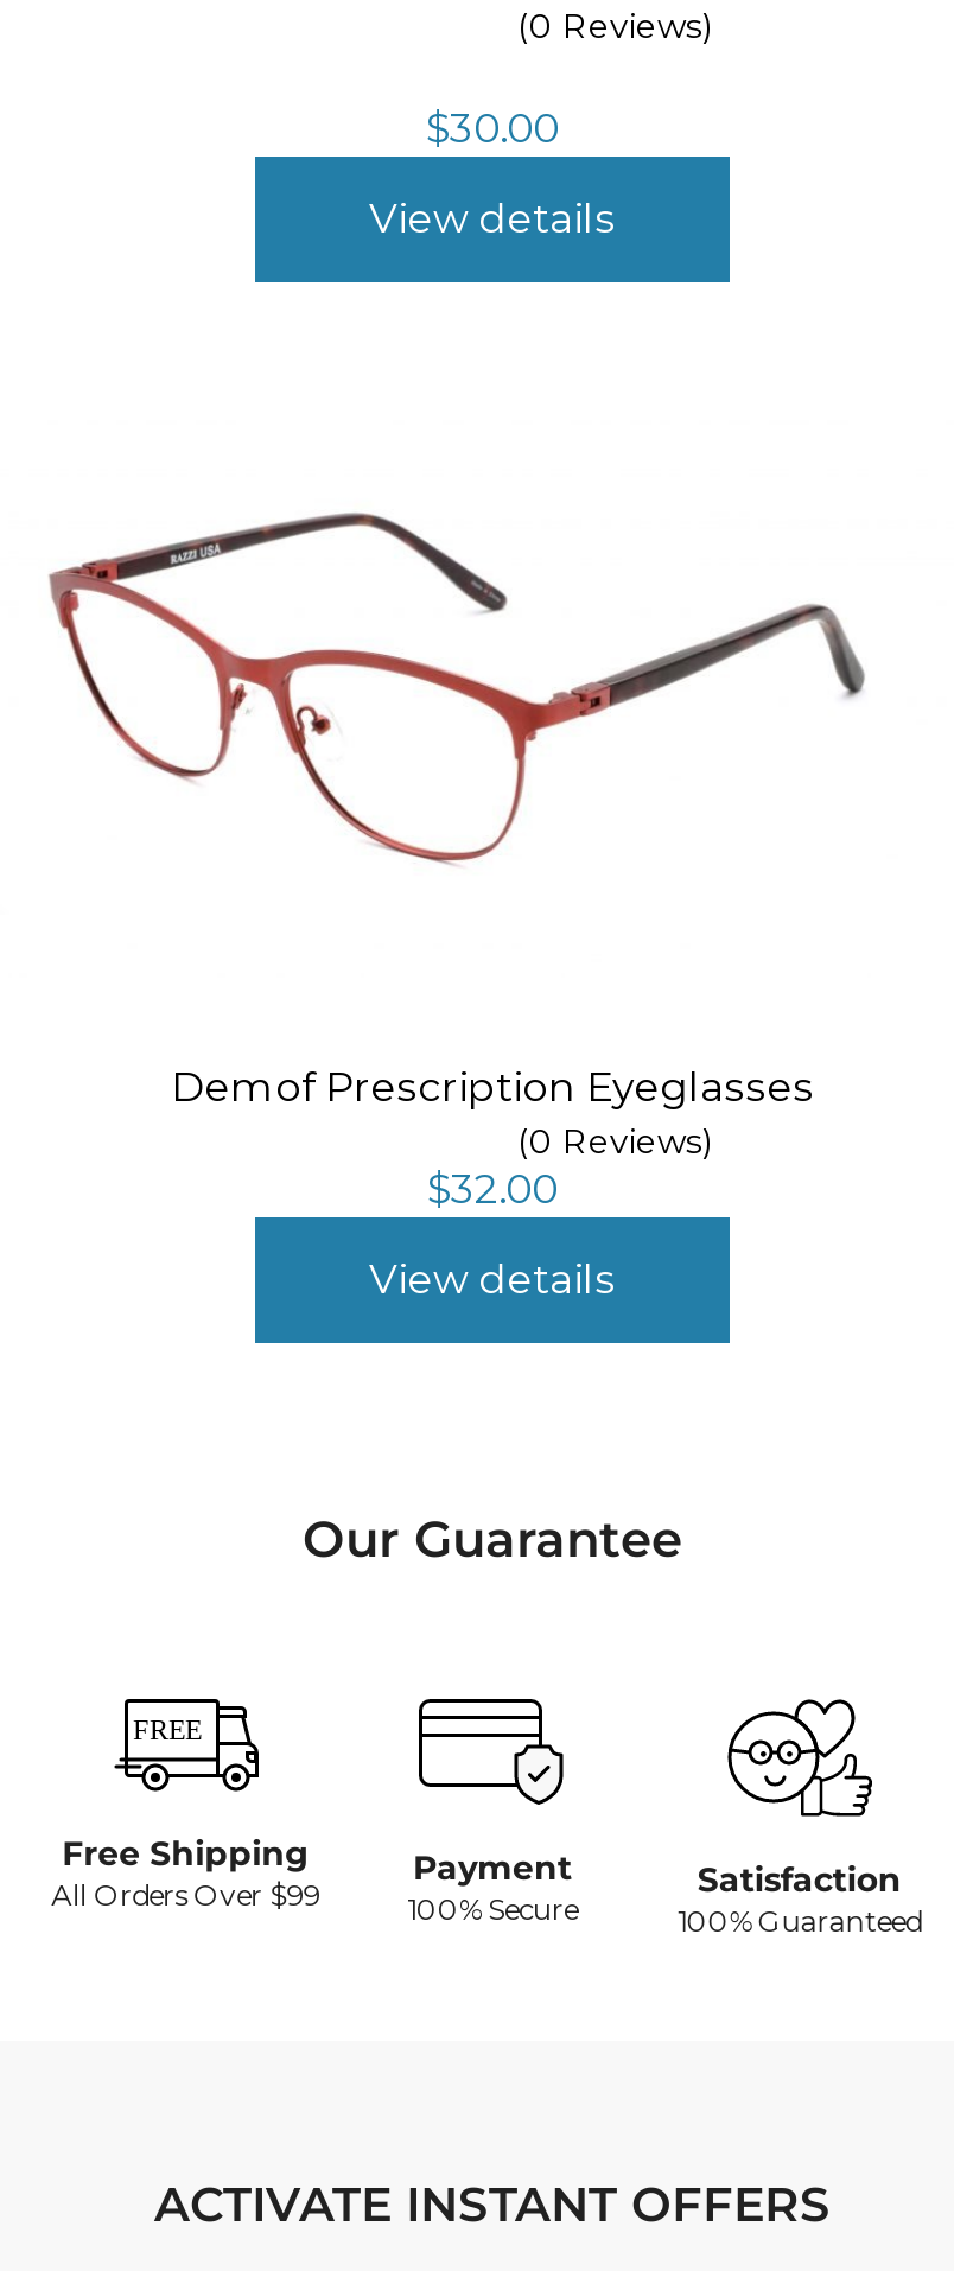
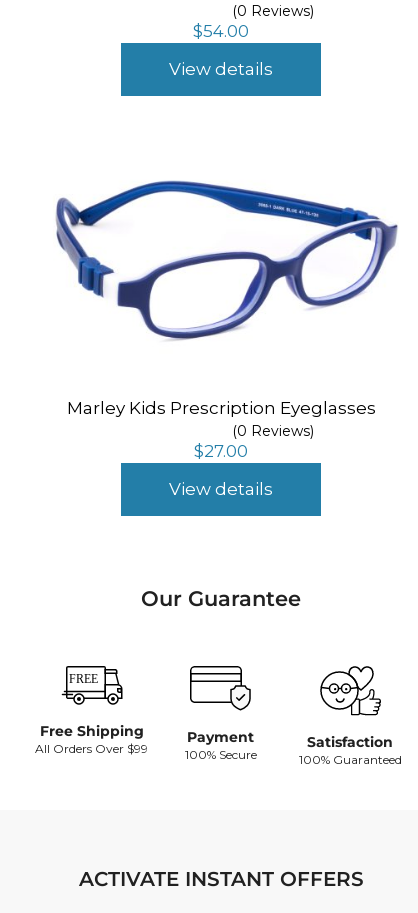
- $30.00
+ $54.00

- [image]
+ [image]

- Demof Prescription Eyeglasses
+ Marley Kids Prescription Eyeglasses

- $32.00
+ $27.00
